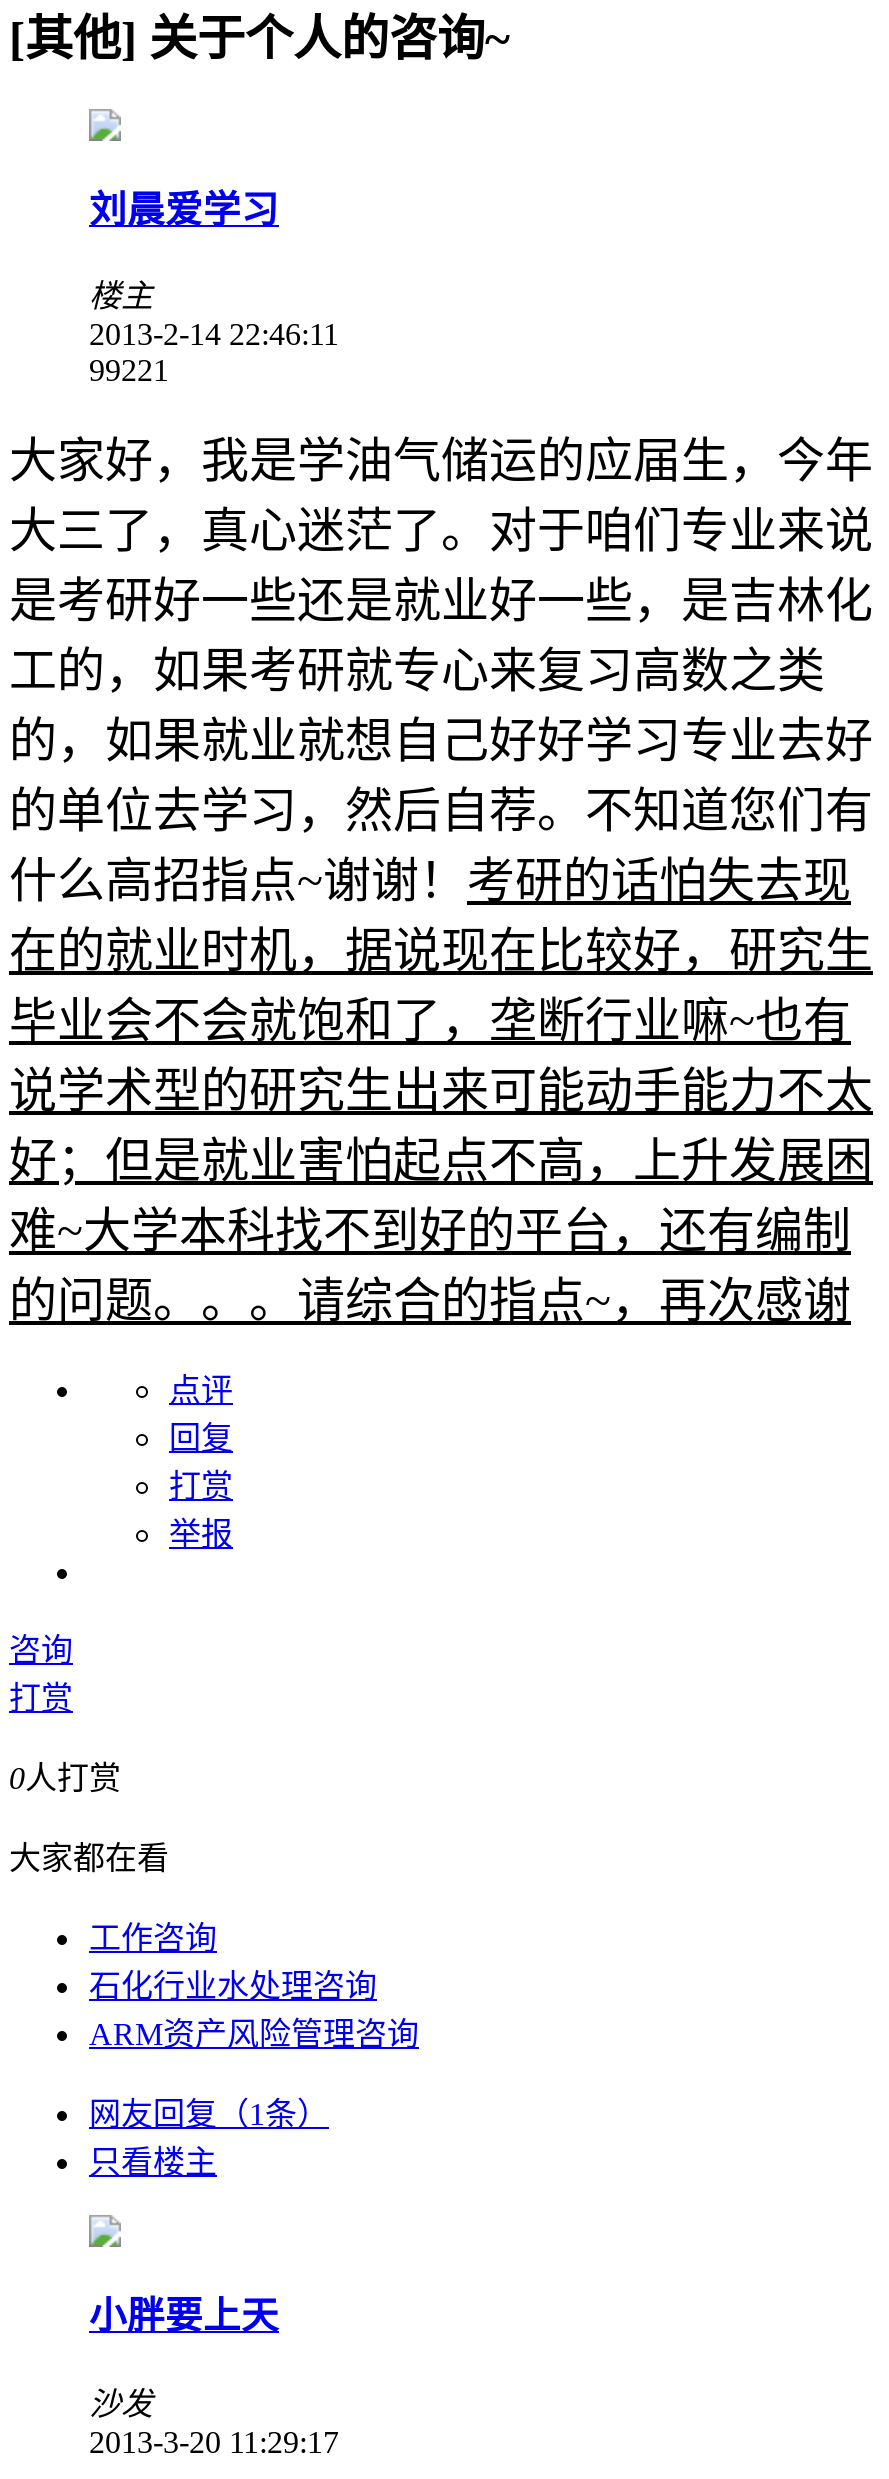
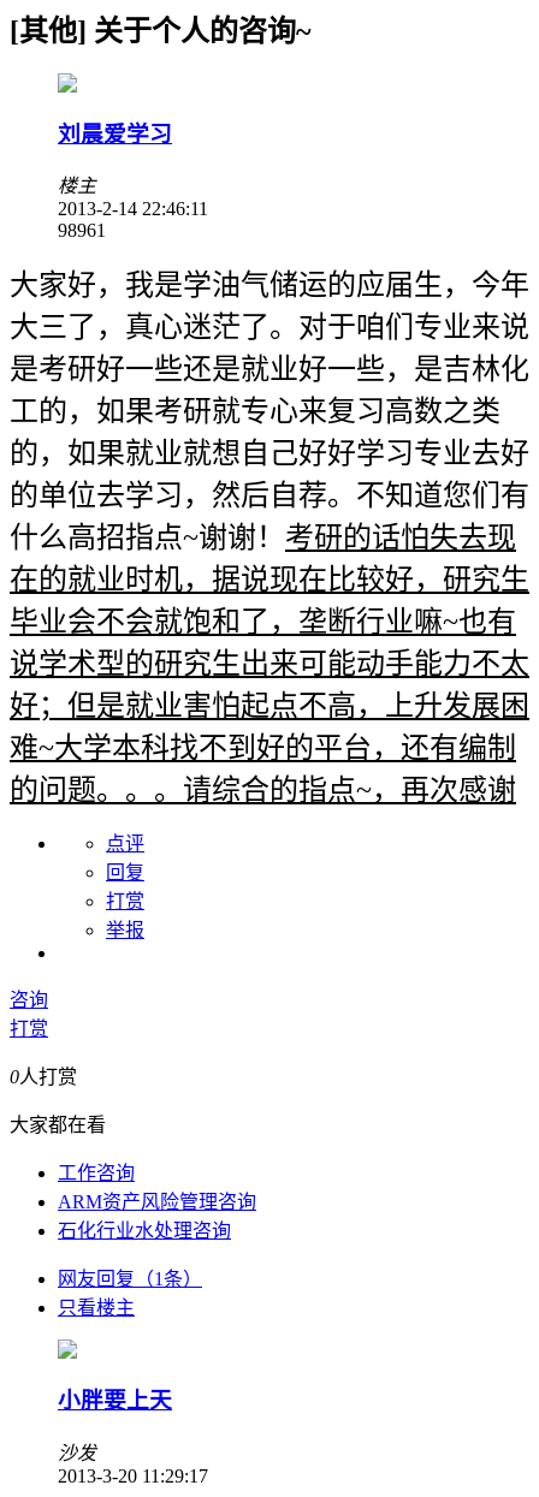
- 99221
+ 98961

moved down: 石化行业水处理咨询

moved up: ARM资产风险管理咨询
